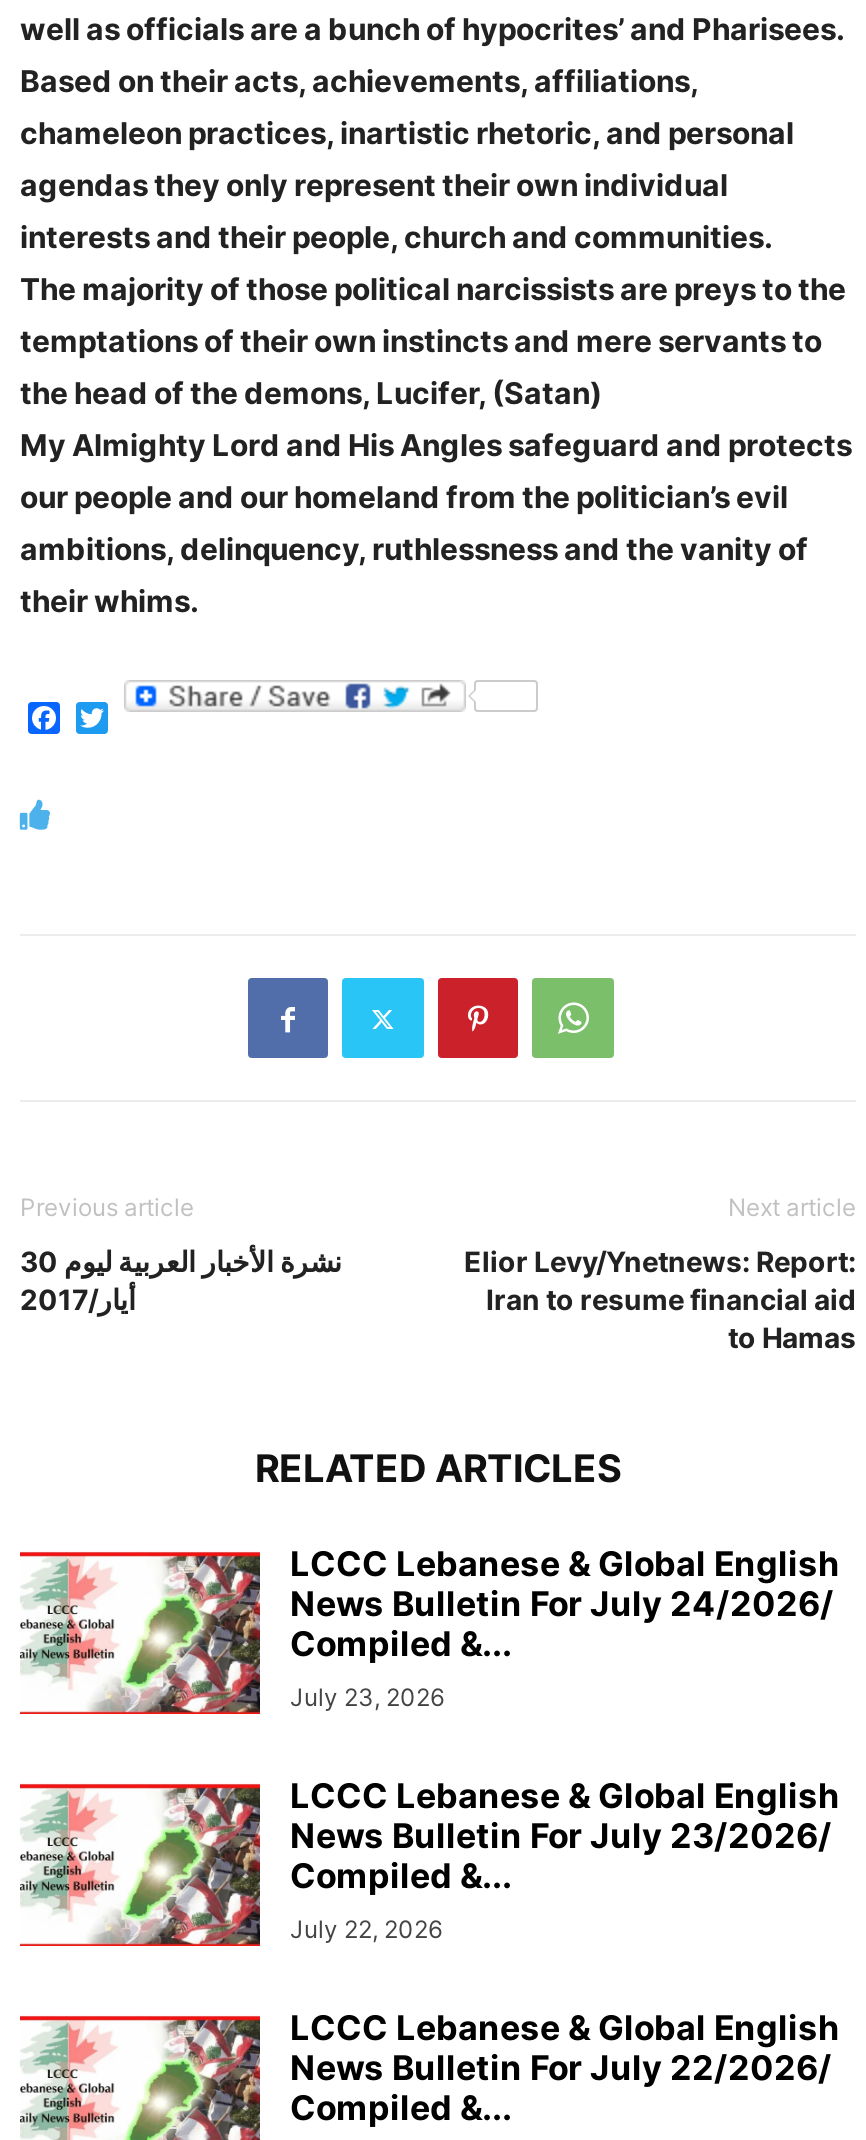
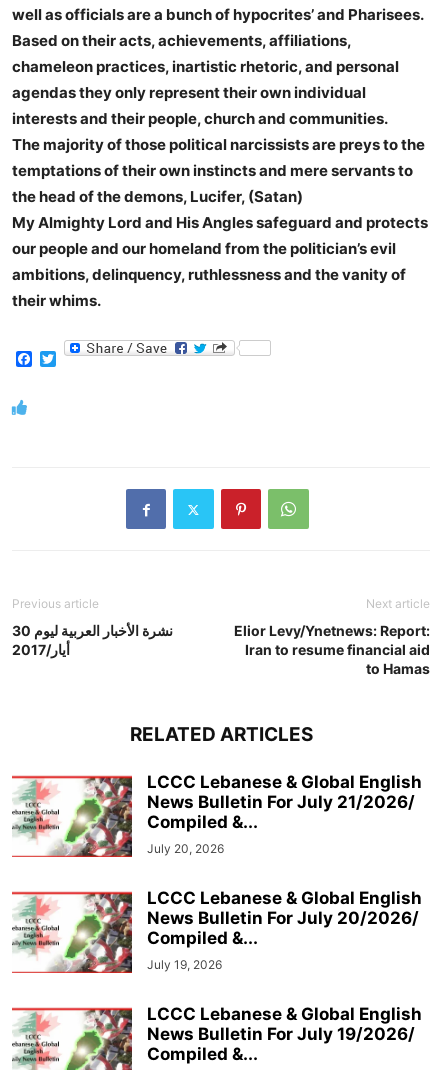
- News Bulletin For July 24/2026/
+ News Bulletin For July 21/2026/

- July 23, 2026
+ July 20, 2026

- News Bulletin For July 23/2026/
+ News Bulletin For July 20/2026/

- July 22, 2026
+ July 19, 2026

- News Bulletin For July 22/2026/
+ News Bulletin For July 19/2026/
